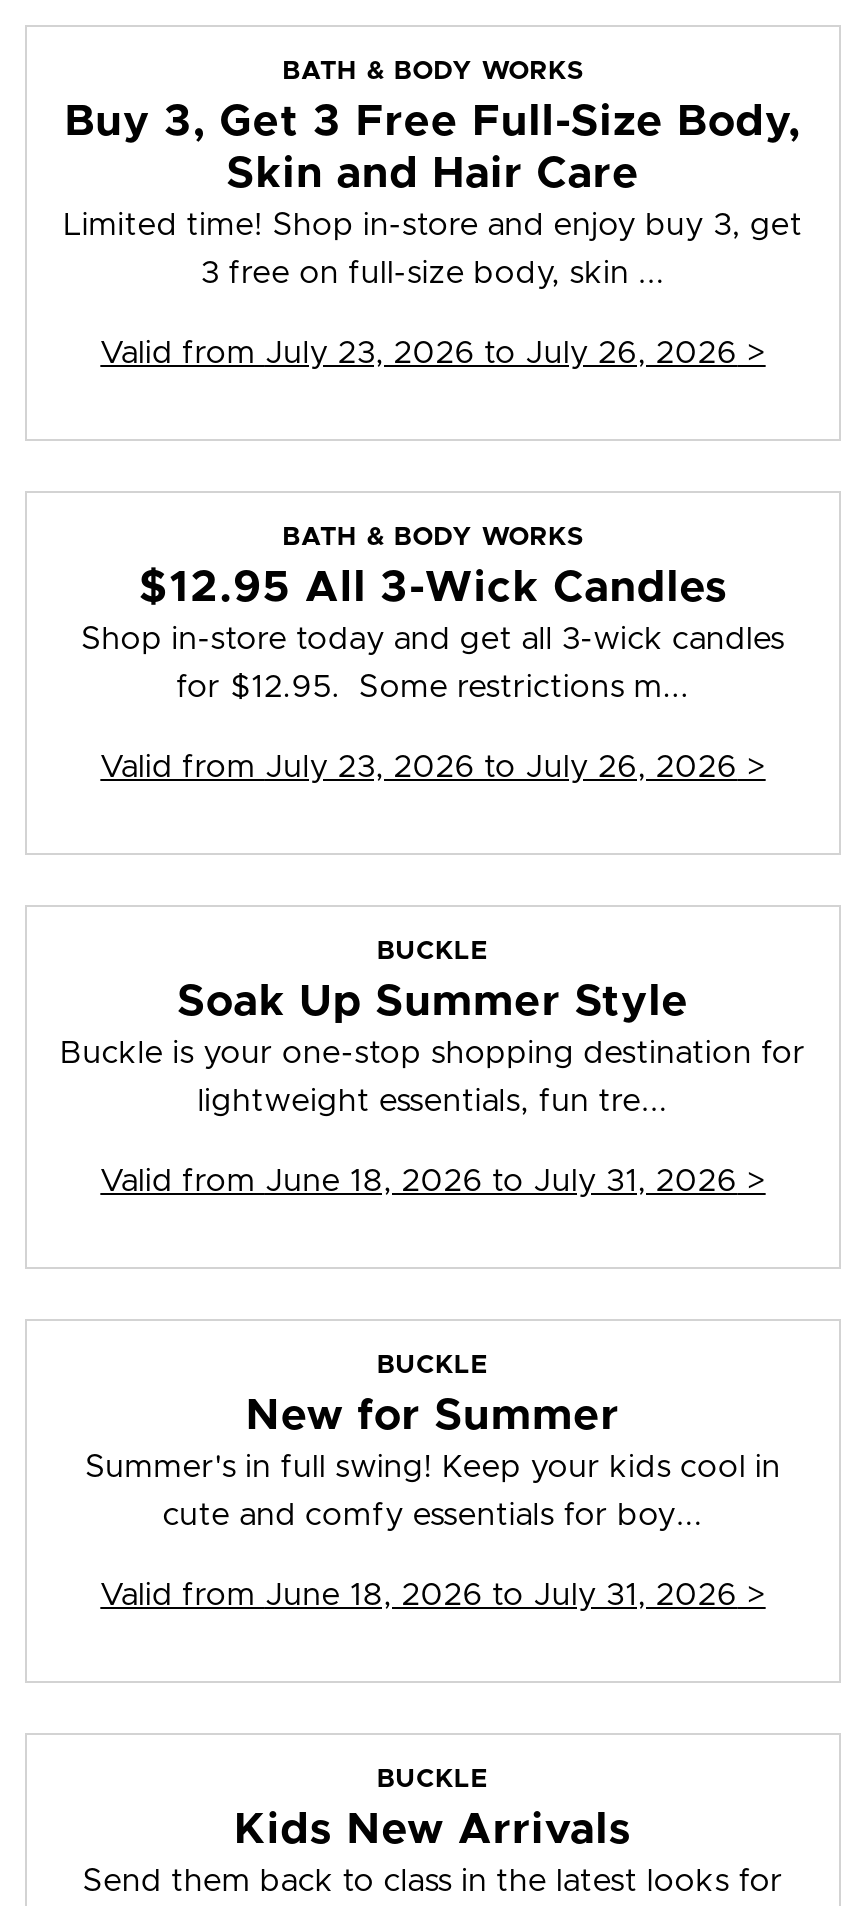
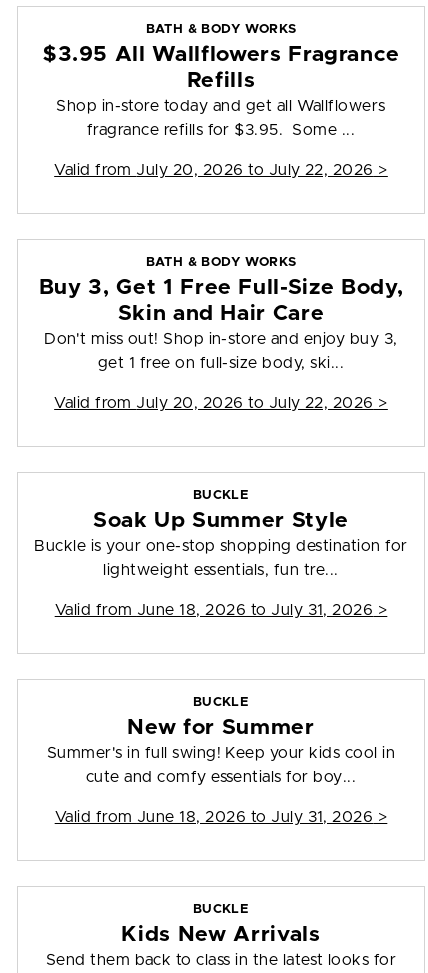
- Buy 3, Get 3 Free Full-Size Body,
- Limited time! Shop in-store and enjoy buy 3, get
+ $3.95 All Wallflowers Fragrance
+ Refills
+ Shop in-store today and get all Wallflowers

moved down: Skin and Hair Care

- 3 free on full-size body, skin ...
+ fragrance refills for $3.95. Some ...

- Valid from July 23, 2026 to July 26, 2026 >
+ Valid from July 20, 2026 to July 22, 2026 >

- $12.95 All 3-Wick Candles
- Shop in-store today and get all 3-wick candles
+ Buy 3, Get 1 Free Full-Size Body,
+ Don't miss out! Shop in-store and enjoy buy 3,

- for $12.95. Some restrictions m...
+ get 1 free on full-size body, ski...

- Valid from July 23, 2026 to July 26, 2026 >
+ Valid from July 20, 2026 to July 22, 2026 >
